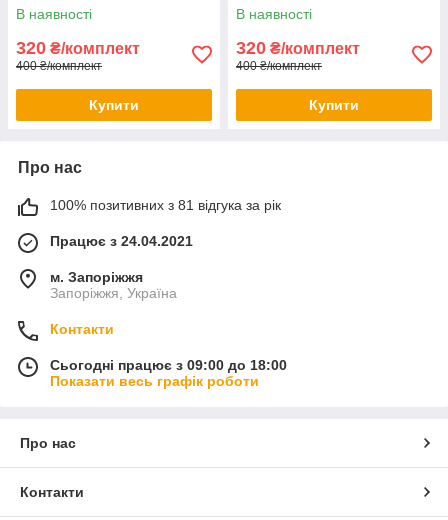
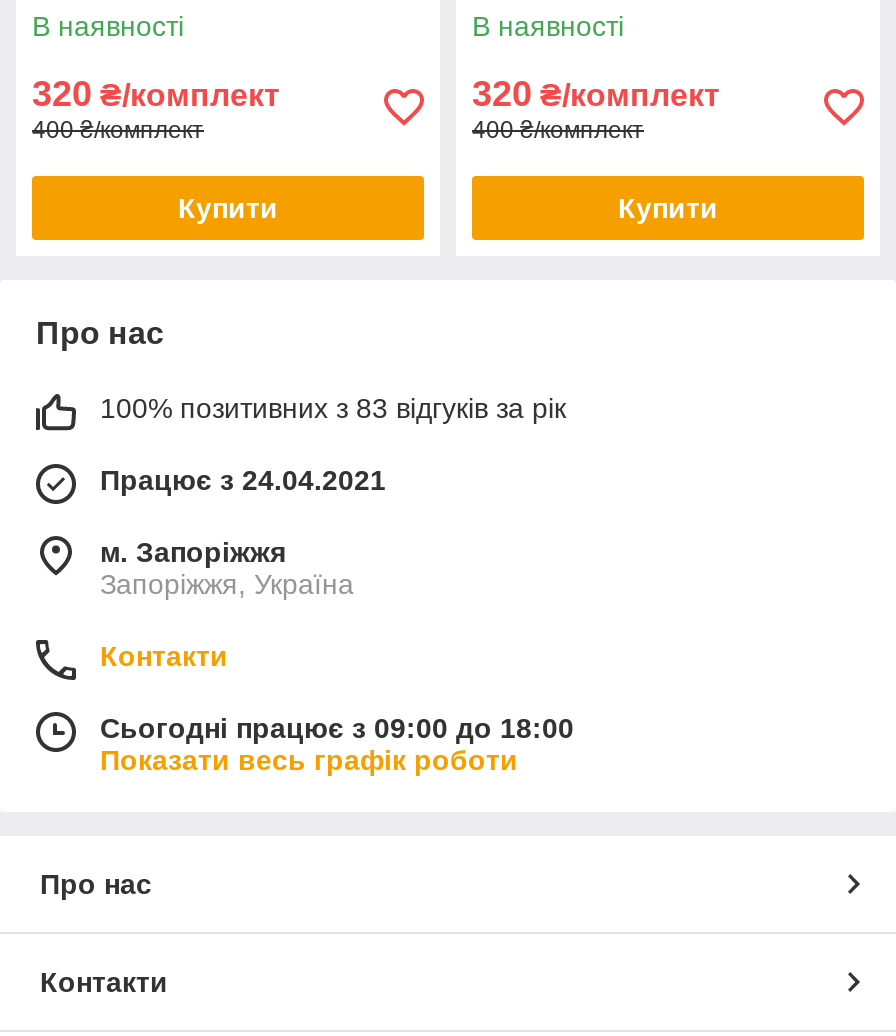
- 100% позитивних з 81 відгука за рік
+ 100% позитивних з 83 відгуків за рік
